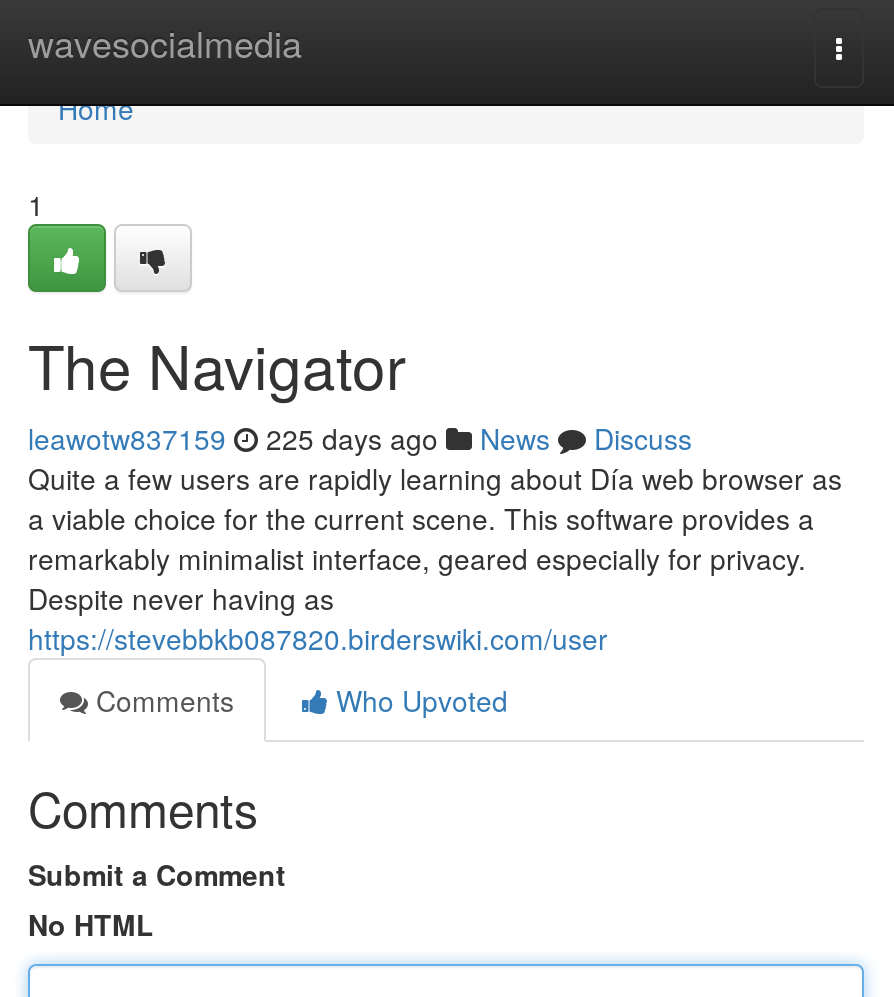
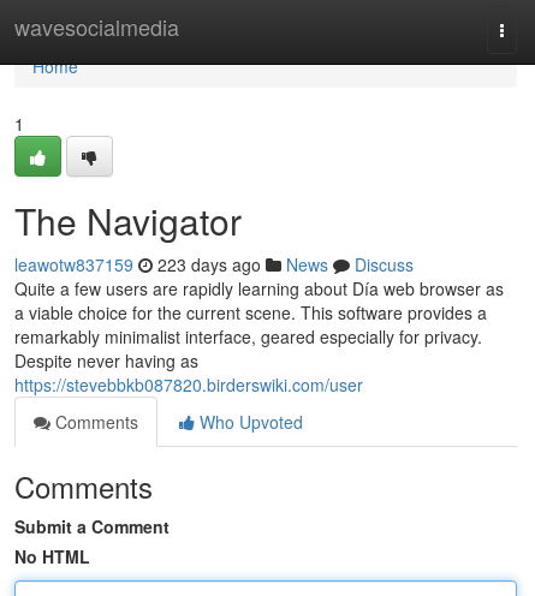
- leawotw837159 225 days ago News Discuss
+ leawotw837159 223 days ago News Discuss
